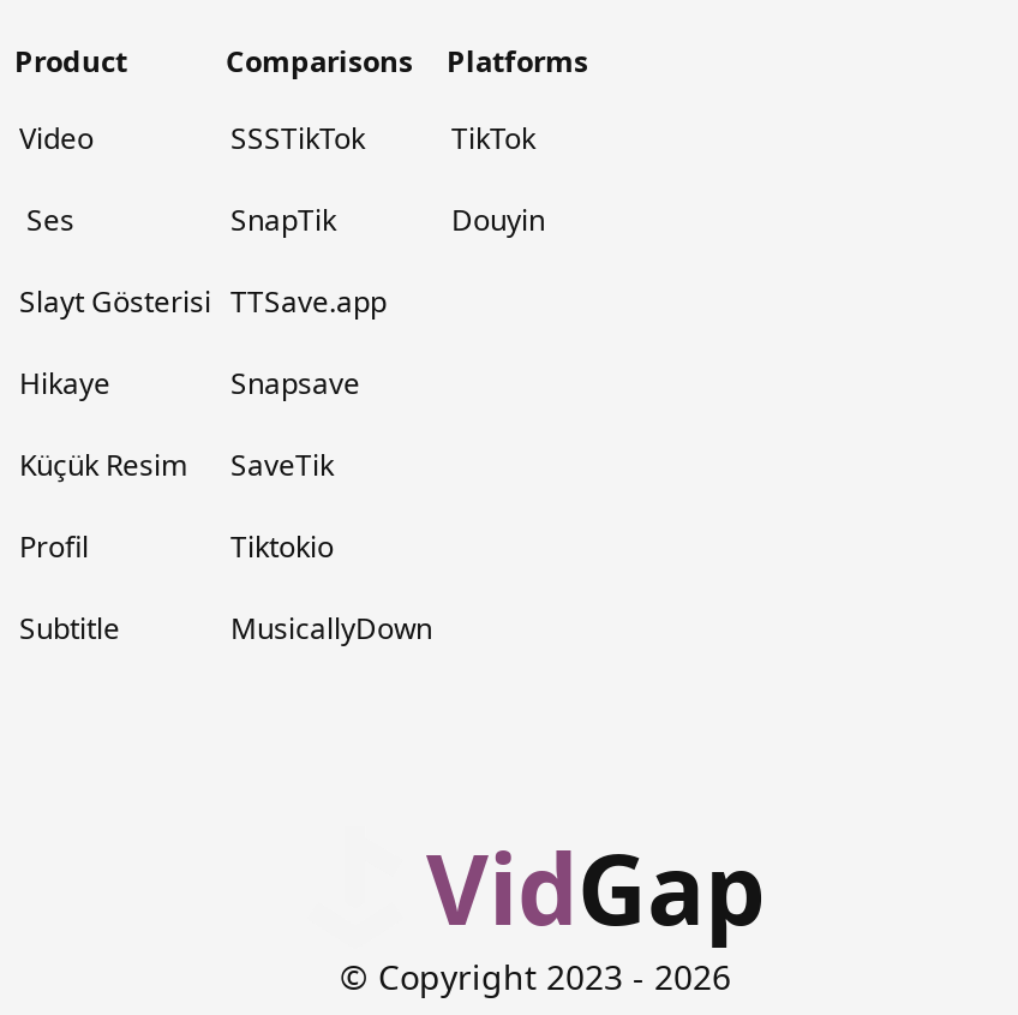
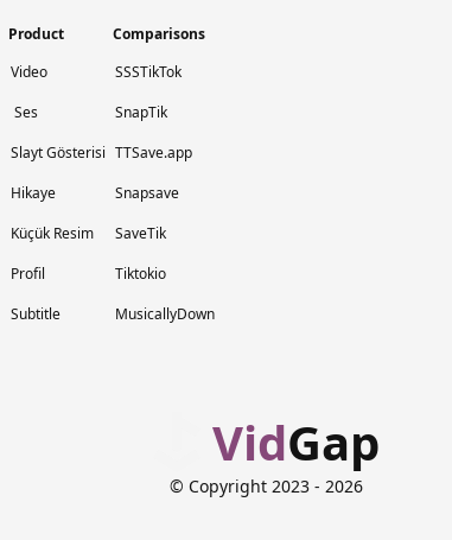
- Platforms
- TikTok
- Douyin
